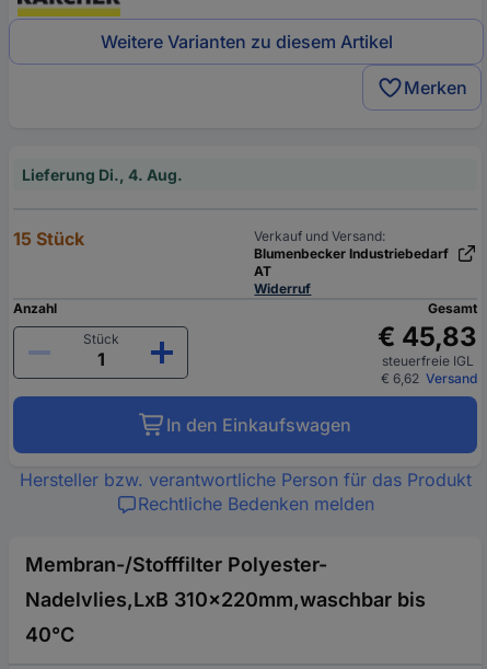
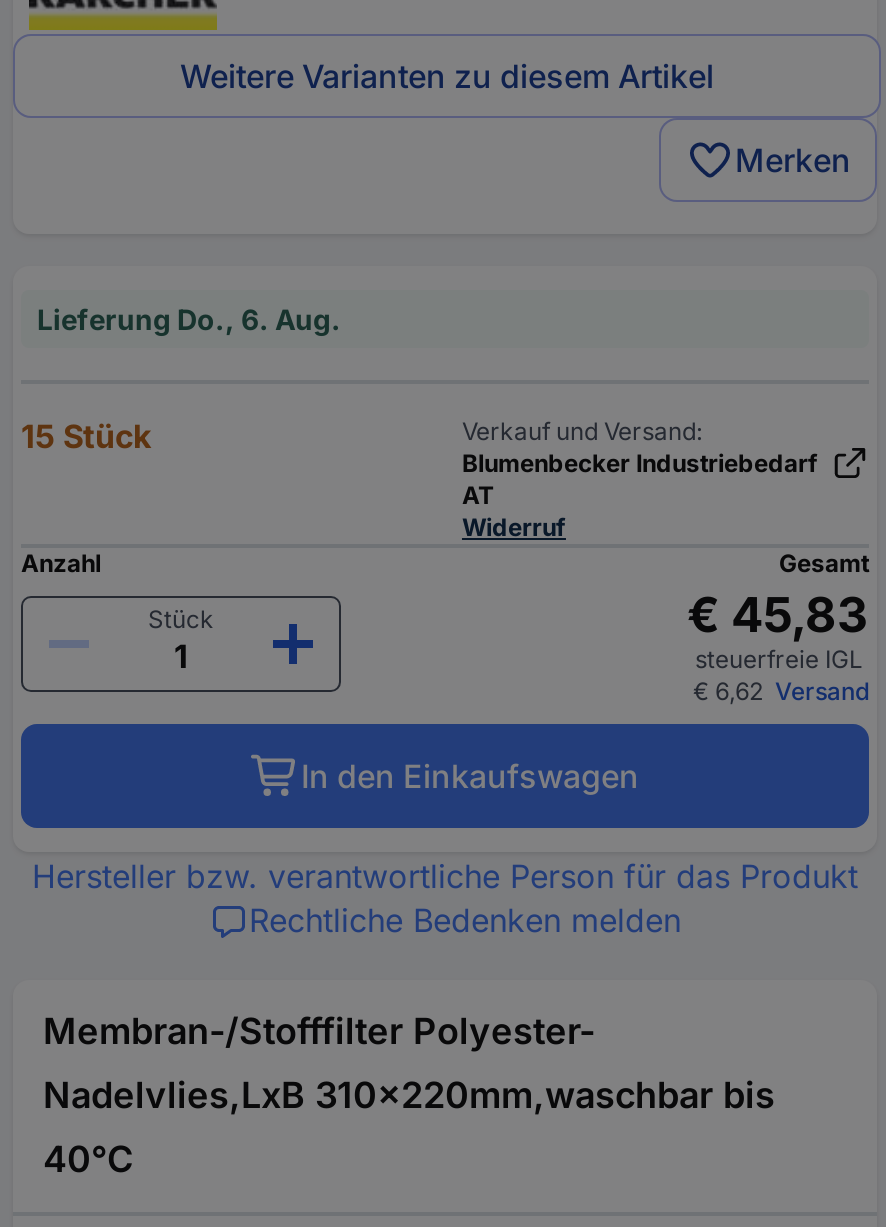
- Lieferung Di., 4. Aug.
+ Lieferung Do., 6. Aug.
